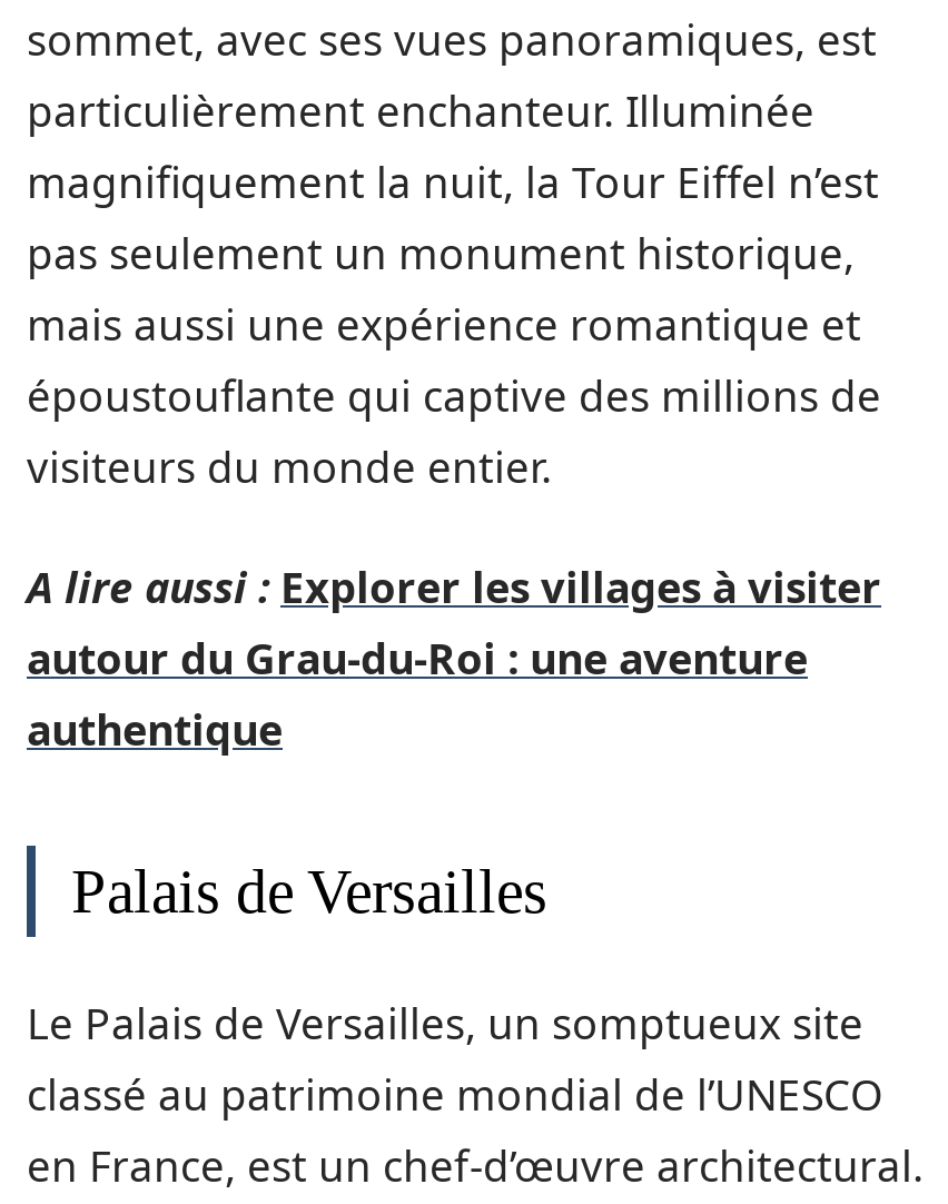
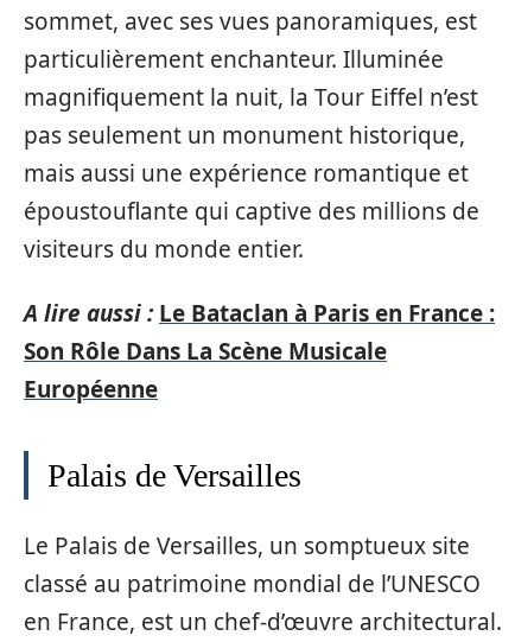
- A lire aussi : Explorer les villages à visiter
- autour du Grau-du-Roi : une aventure
- authentique
+ A lire aussi : Le Bataclan à Paris en France :
+ Son Rôle Dans La Scène Musicale
+ Européenne
